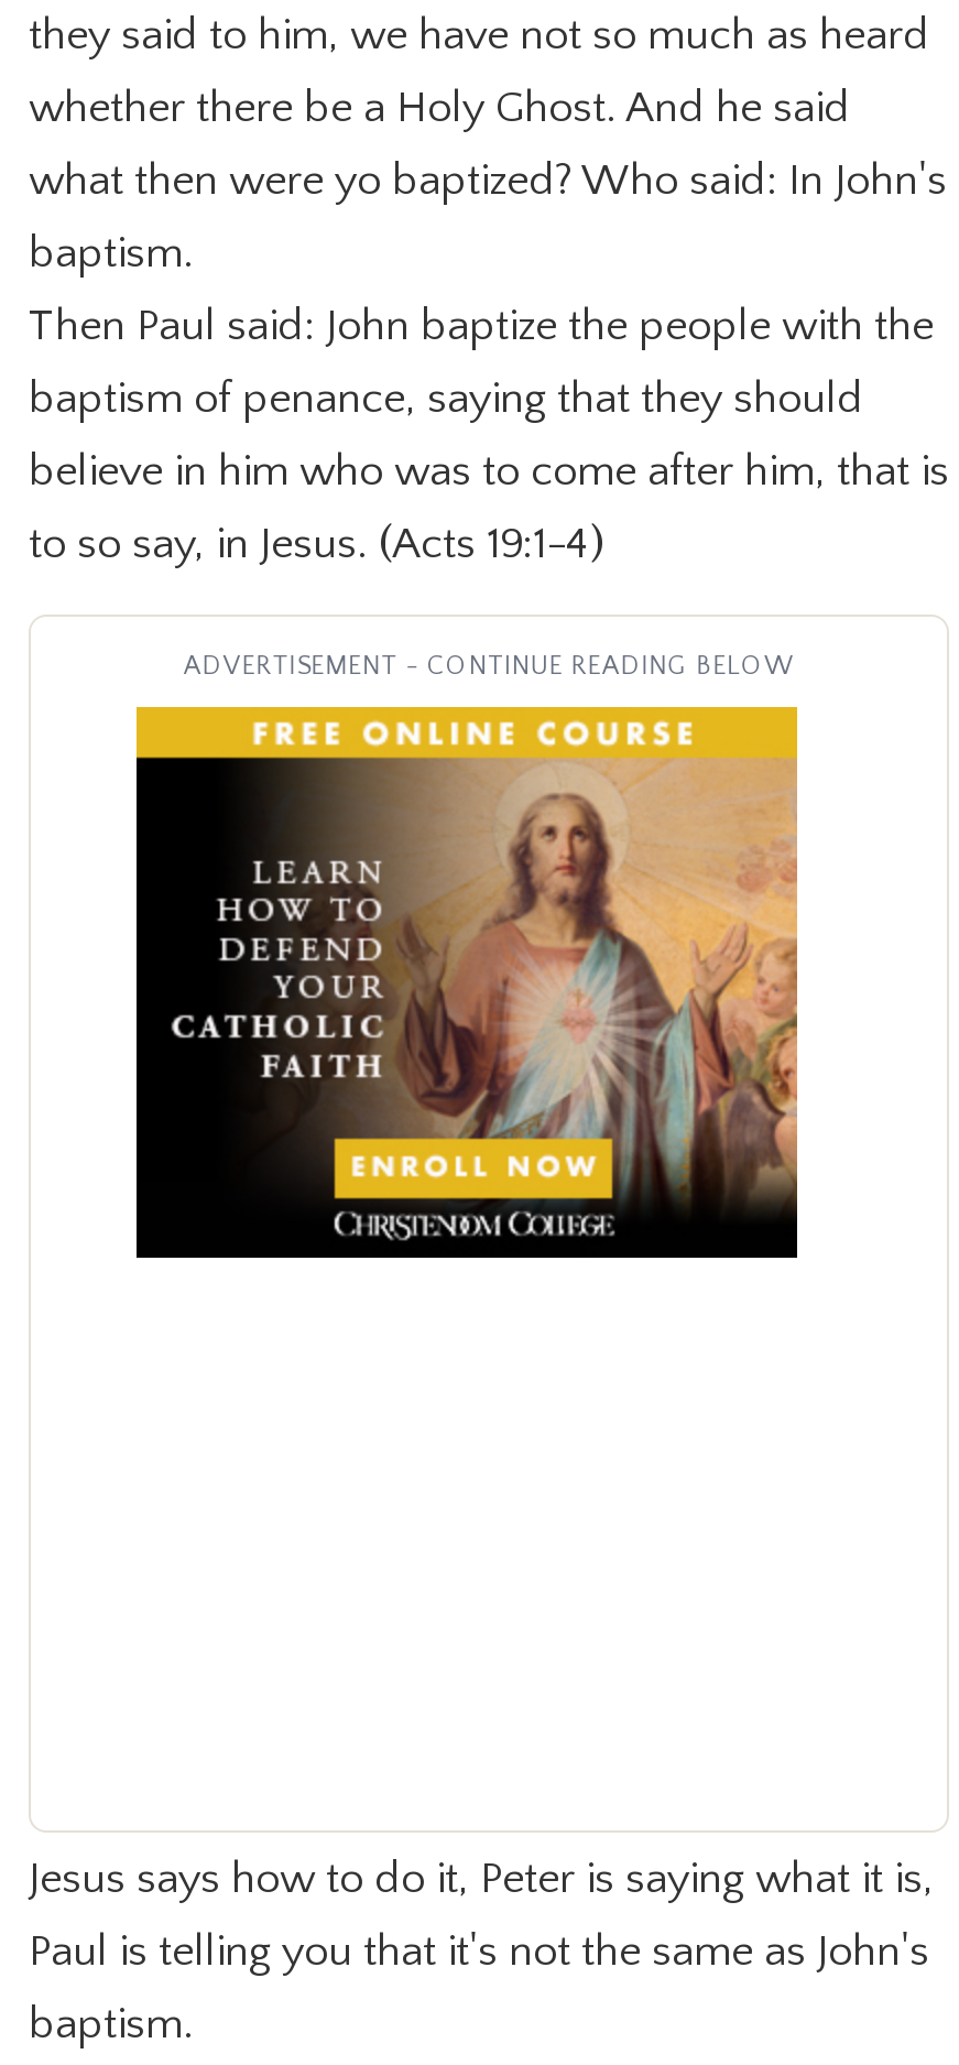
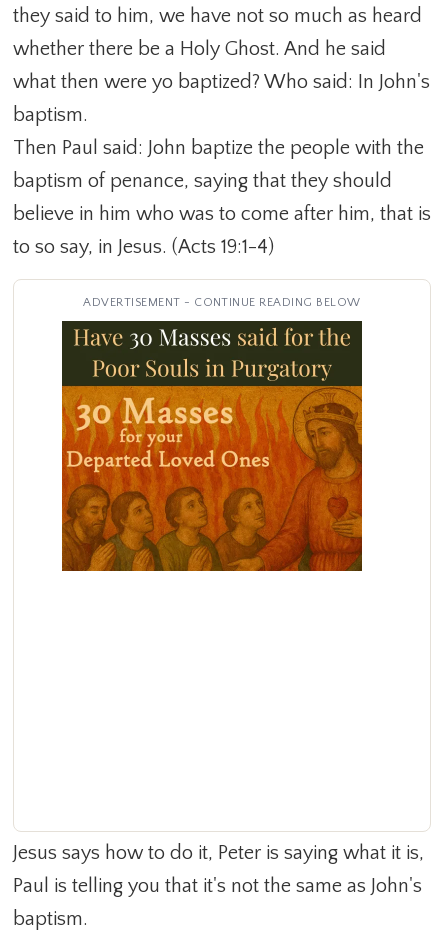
- [image]
+ [image]
